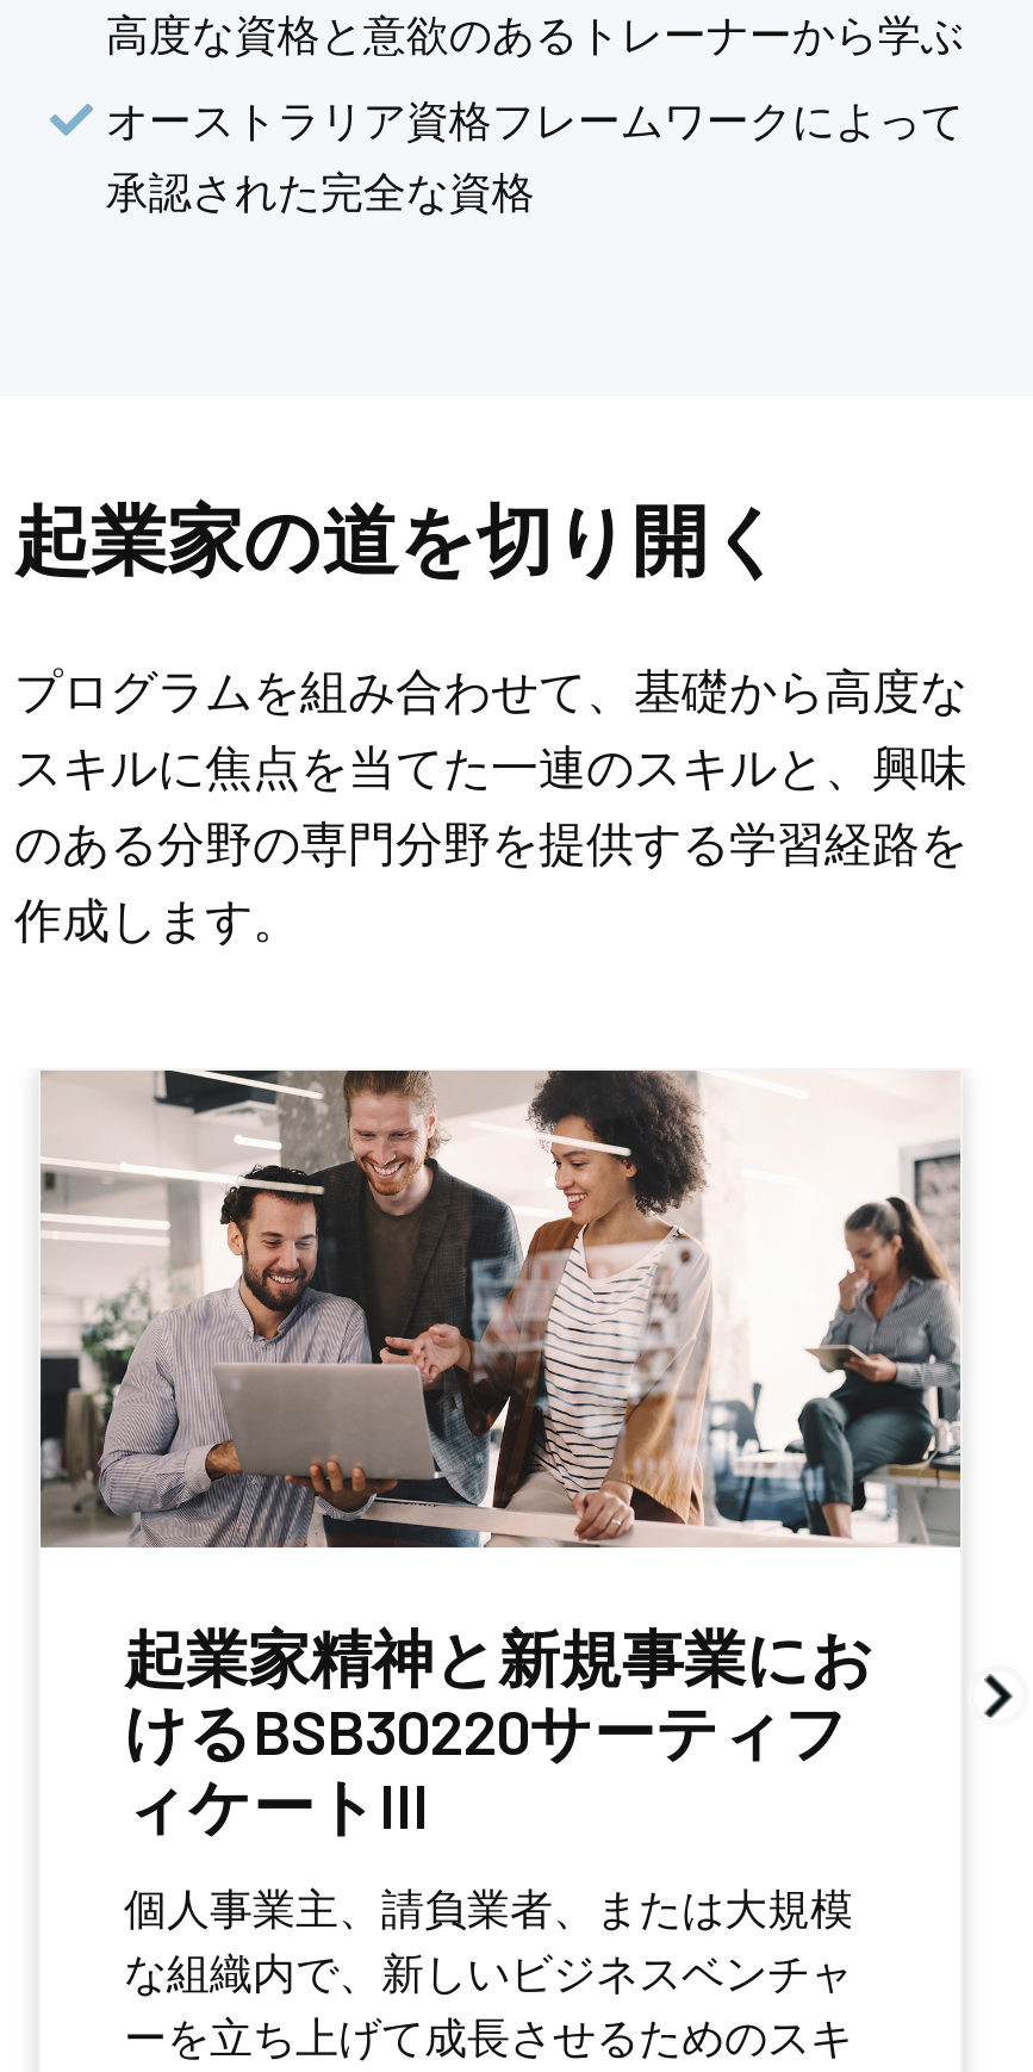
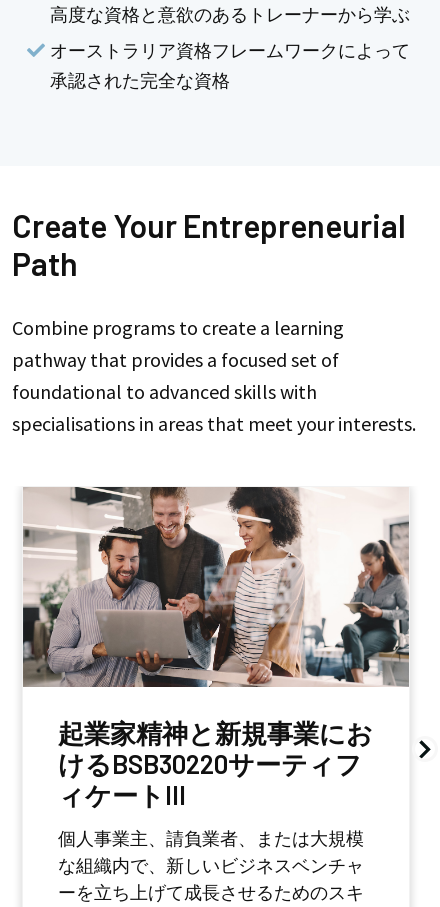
- 起業家の道を切り開く
+ Create Your Entrepreneurial
+ Path

- プログラムを組み合わせて、基礎から高度な
- スキルに焦点を当てた一連のスキルと、興味
- のある分野の専門分野を提供する学習経路を
- 作成します。
+ Combine programs to create a learning
+ pathway that provides a focused set of
+ foundational to advanced skills with
+ specialisations in areas that meet your interests.
